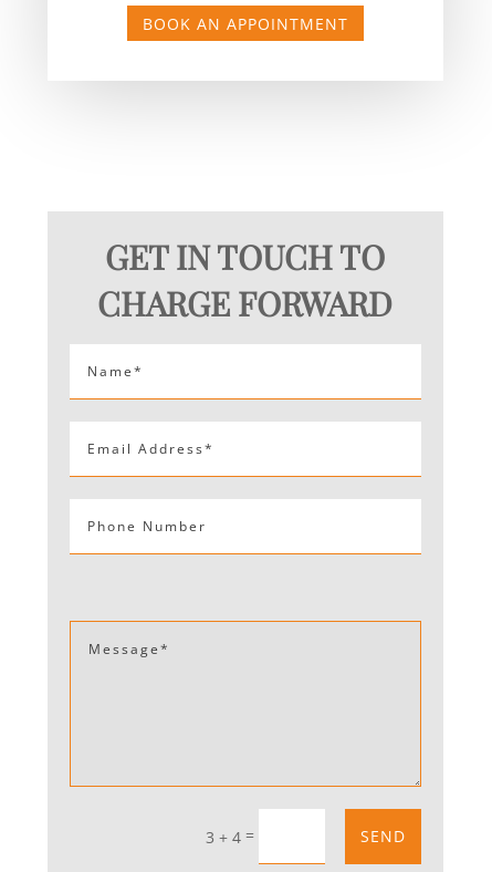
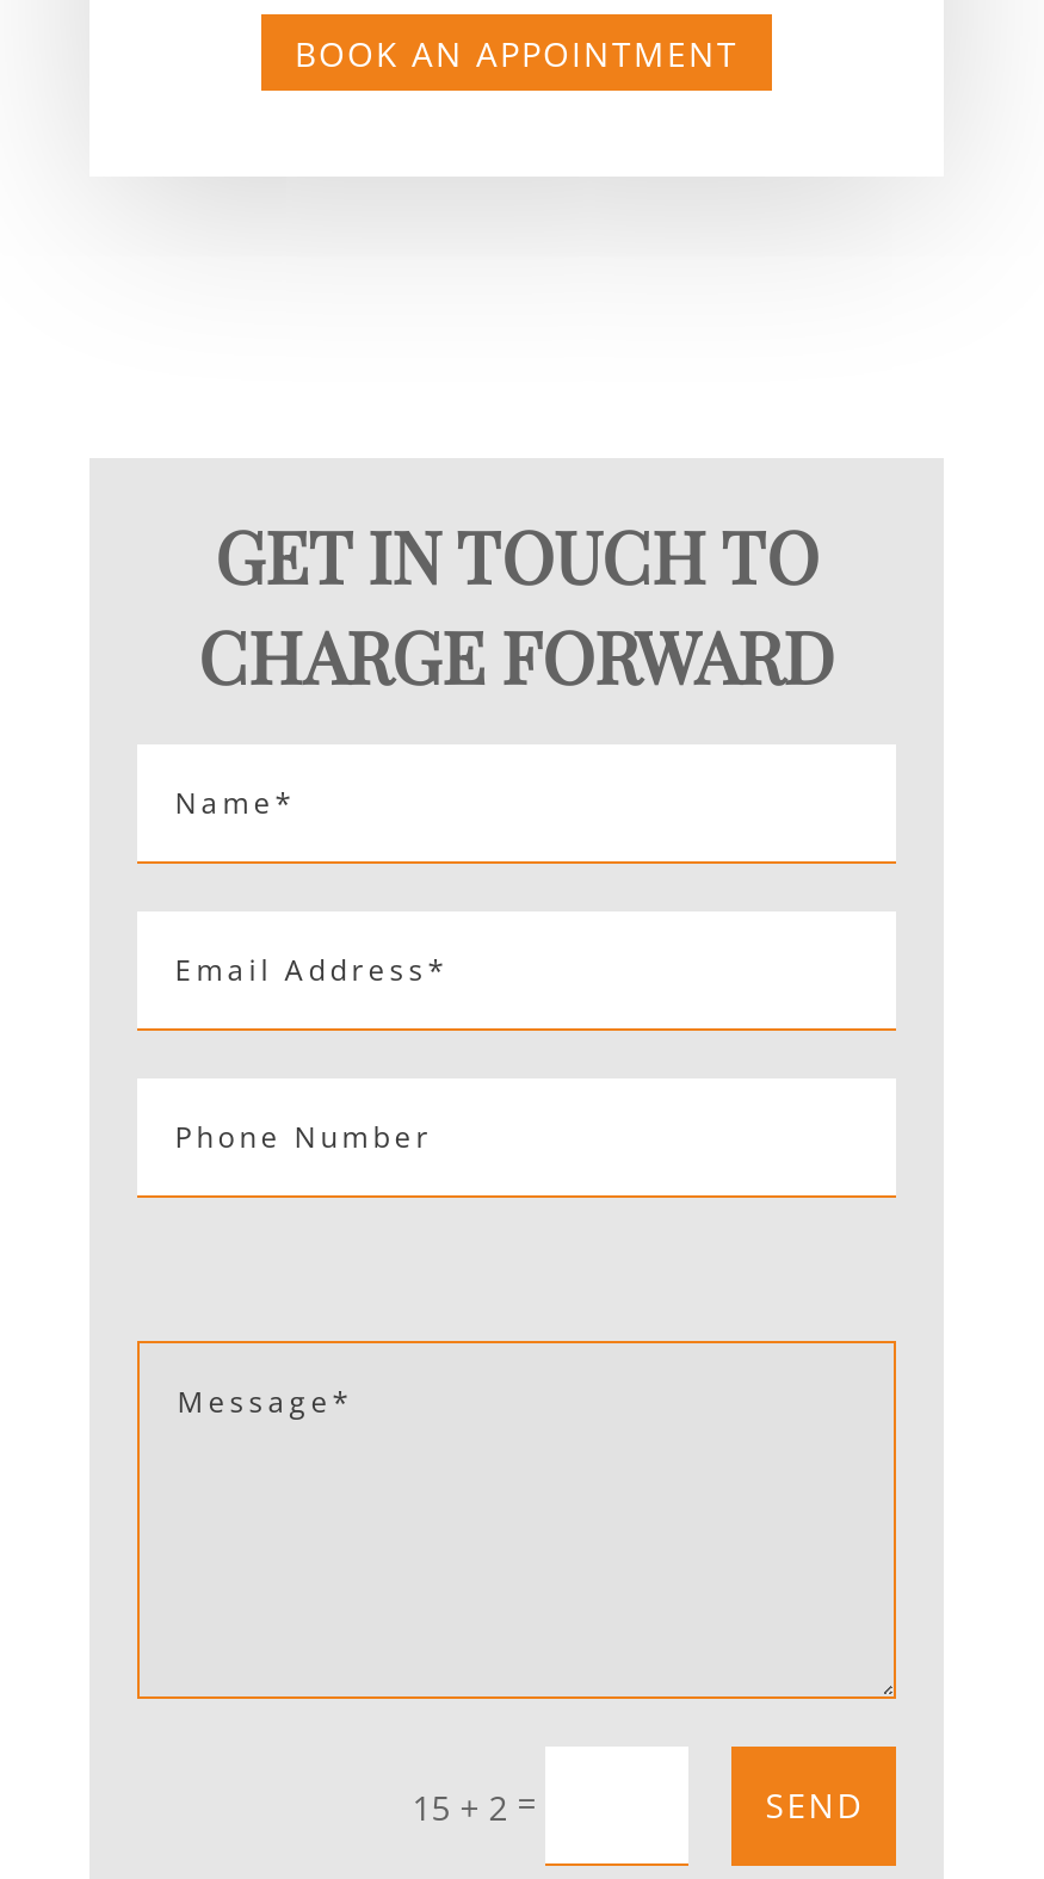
- 3 + 4 =
+ 15 + 2 =
